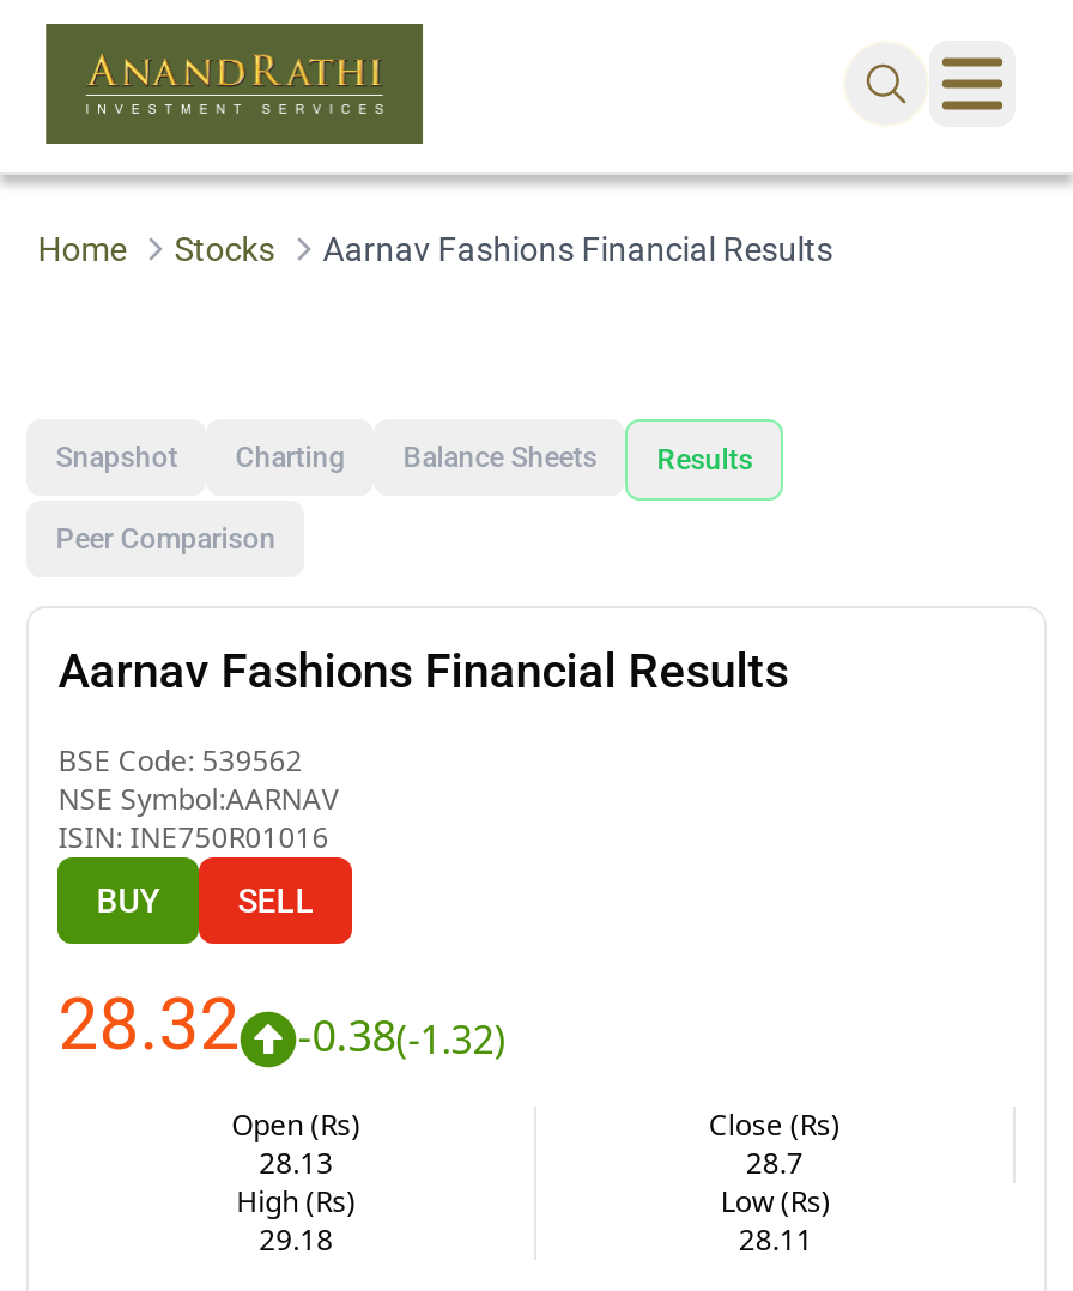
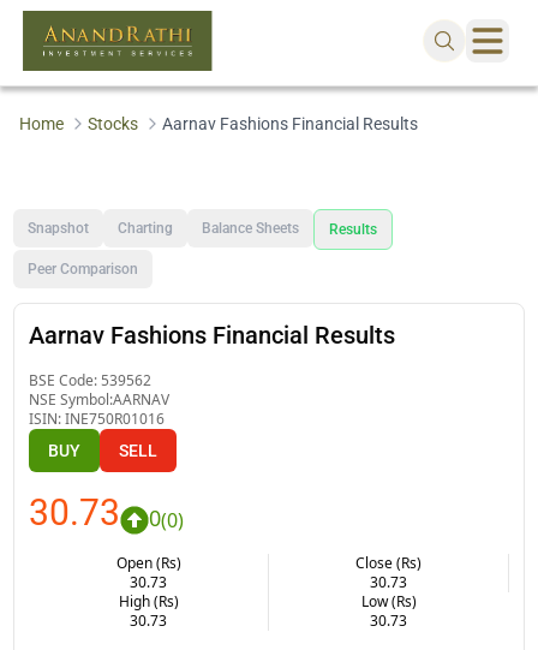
- 28.32
+ 30.73

- -0.38(-1.32)
+ 0(0)

- 28.13
+ 30.73

- 28.7
+ 30.73

- 29.18
+ 30.73

- 28.11
+ 30.73
